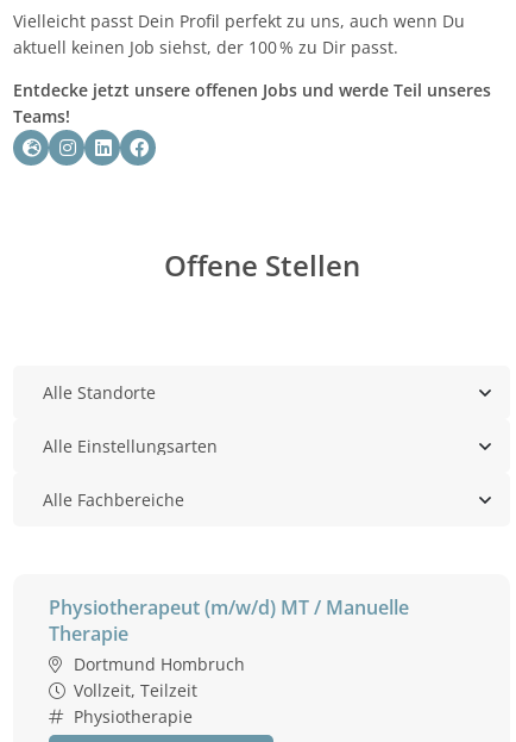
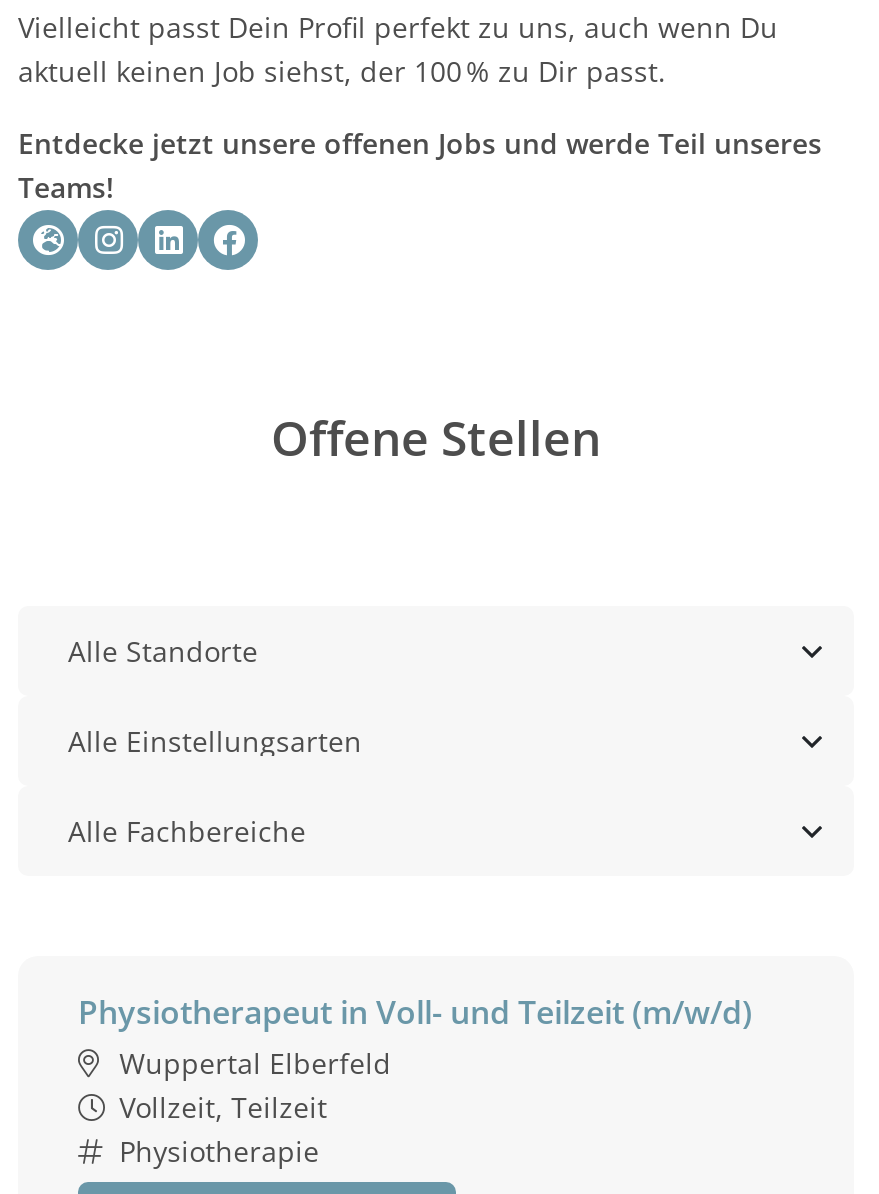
- Physiotherapeut (m/w/d) MT / Manuelle
- Therapie
- Dortmund Hombruch
+ Physiotherapeut in Voll- und Teilzeit (m/w/d)
+ Wuppertal Elberfeld
